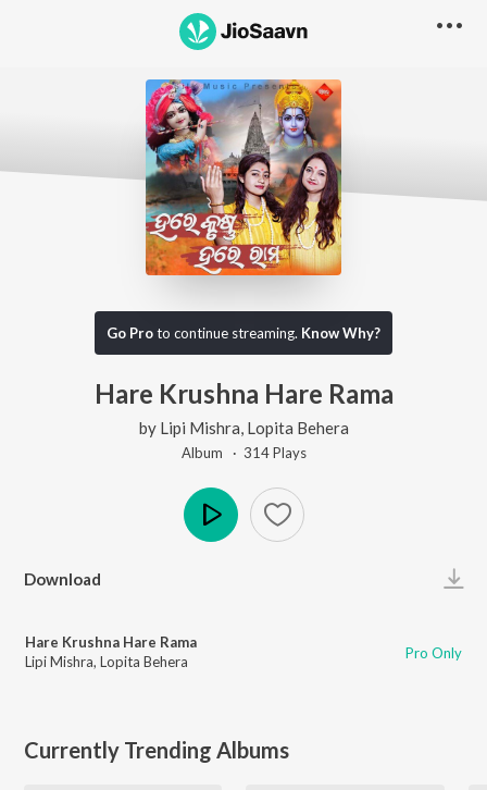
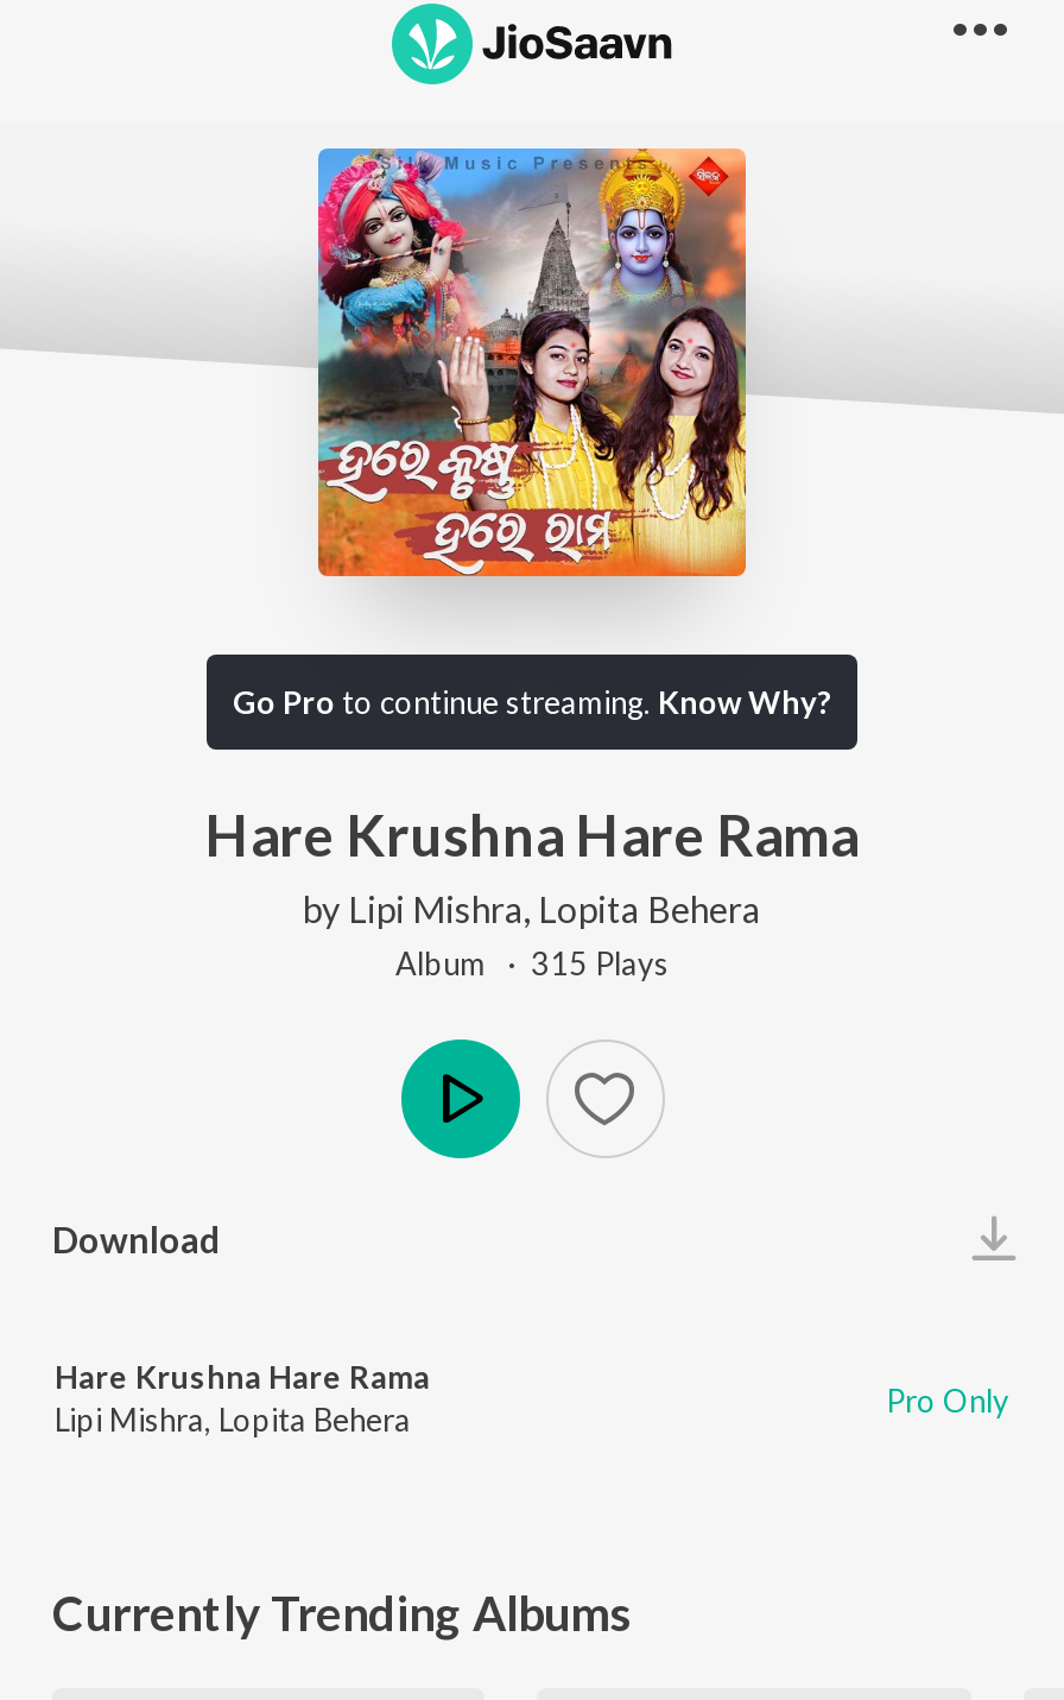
- Album · 314 Plays
+ Album · 315 Plays
